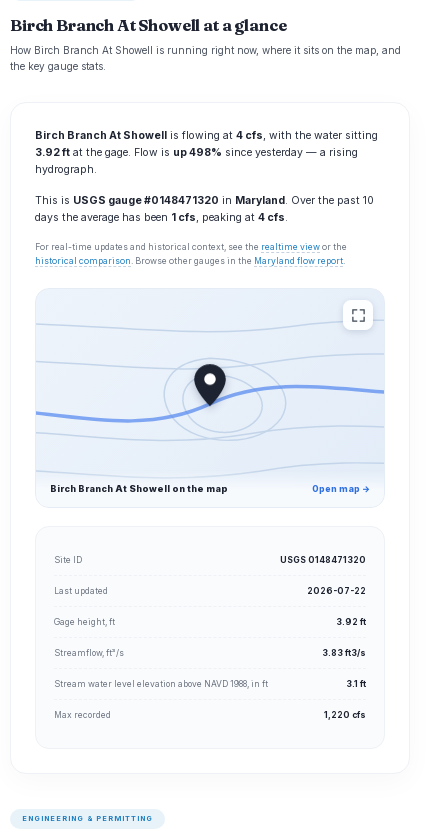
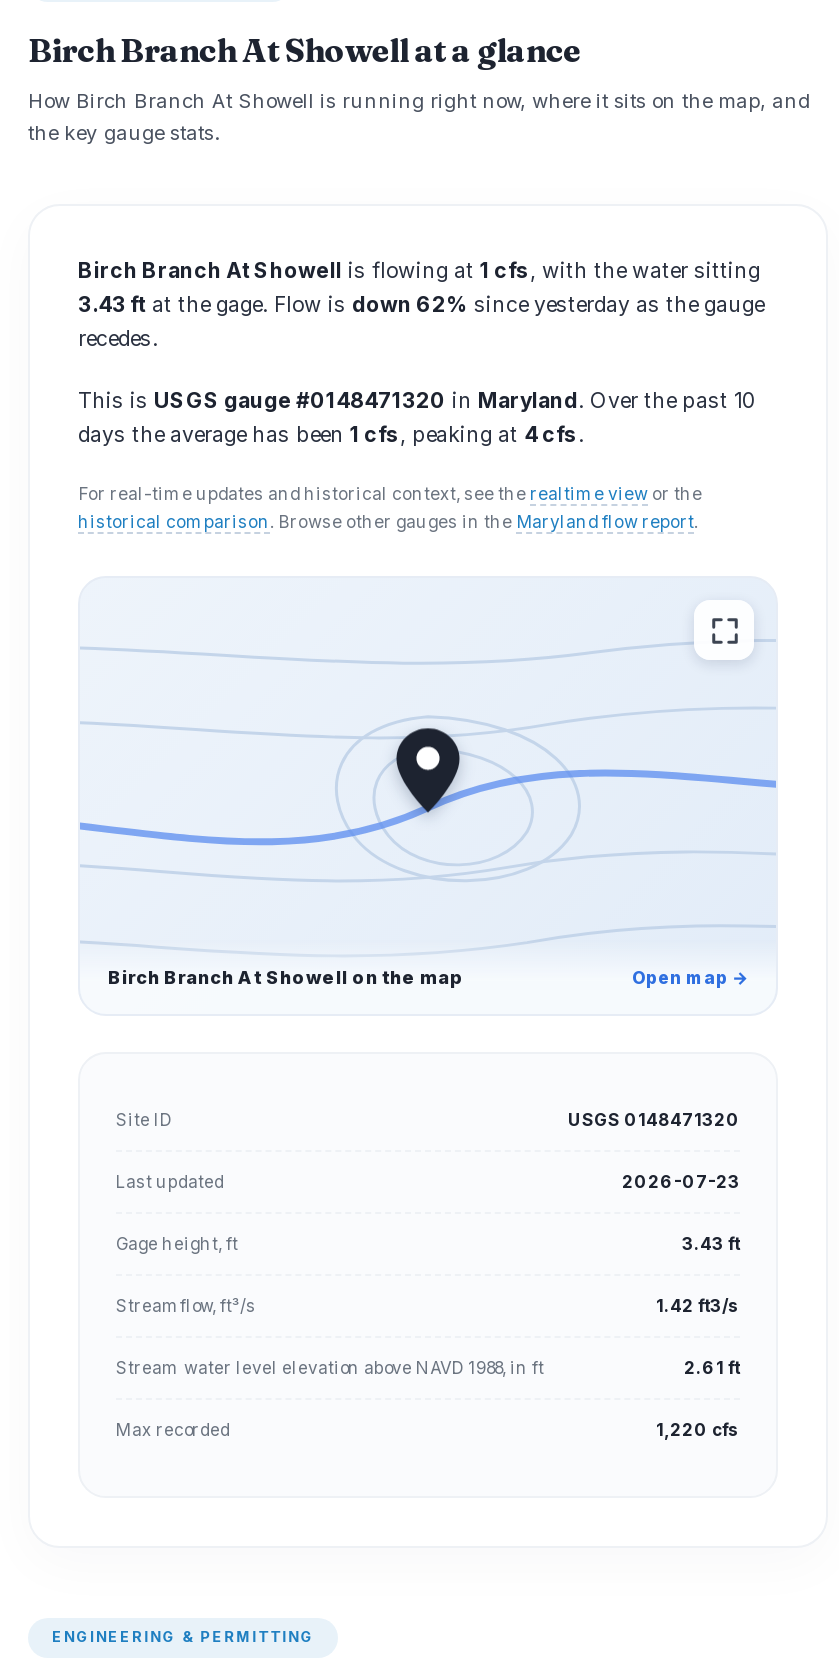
- Birch Branch At Showell is flowing at 4 cfs, with the water sitting
- 3.92 ft at the gage. Flow is up 498% since yesterday — a rising
- hydrograph.
+ Birch Branch At Showell is flowing at 1 cfs, with the water sitting
+ 3.43 ft at the gage. Flow is down 62% since yesterday as the gauge
+ recedes.

- 2026-07-22
+ 2026-07-23

- 3.92 ft
+ 3.43 ft

- 3.83 ft3/s
+ 1.42 ft3/s

- 3.1 ft
+ 2.61 ft
